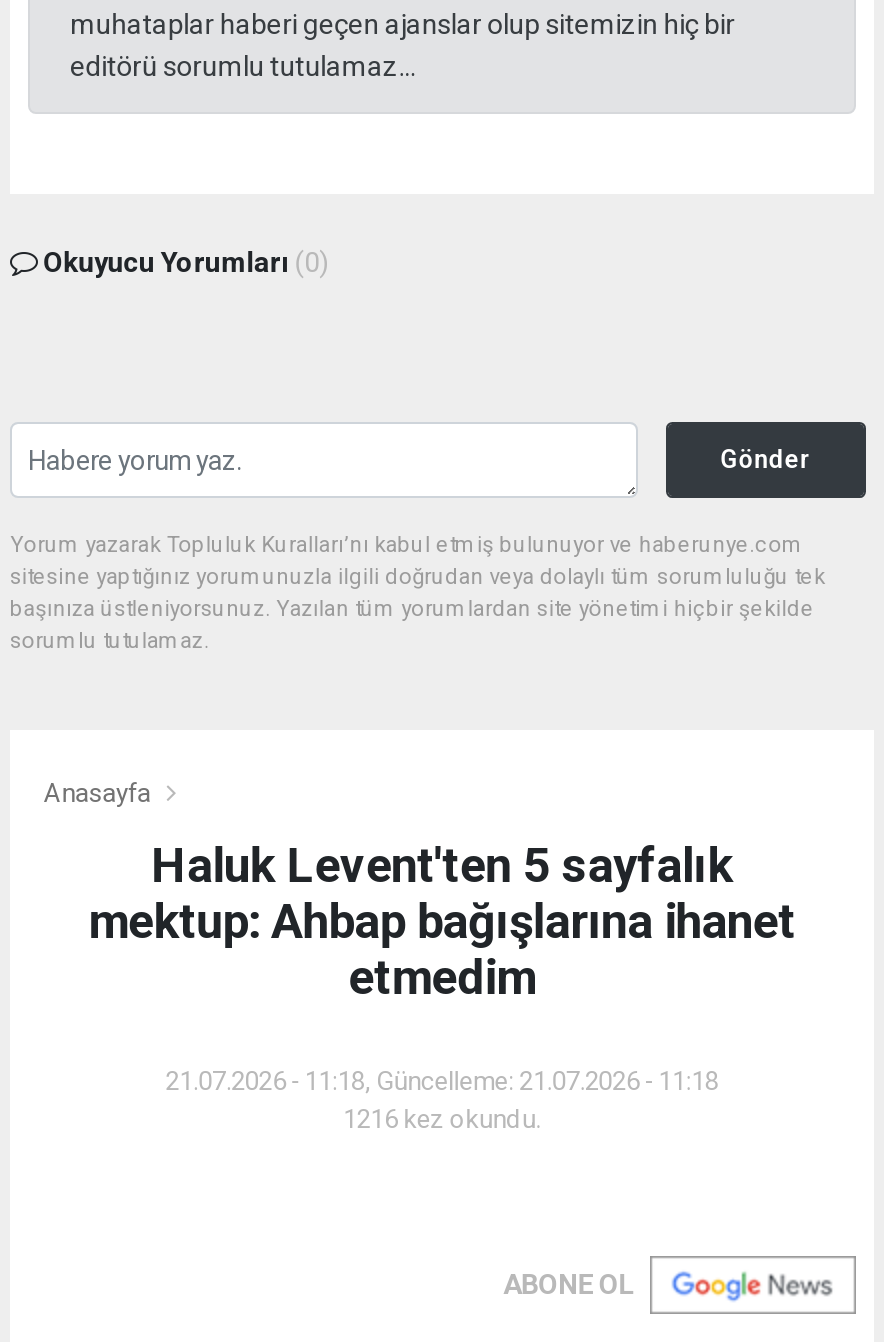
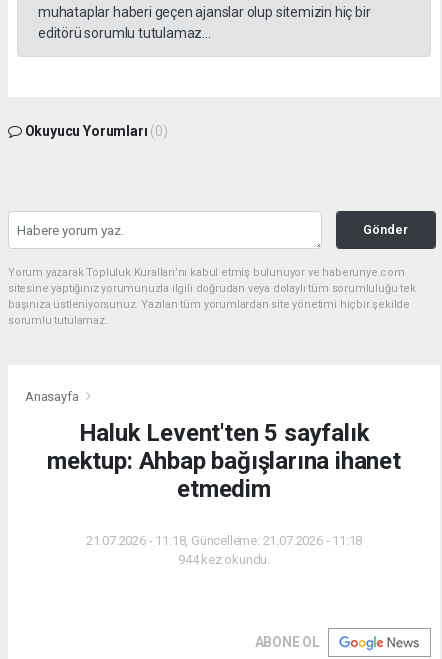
- 1216 kez okundu.
+ 944 kez okundu.
